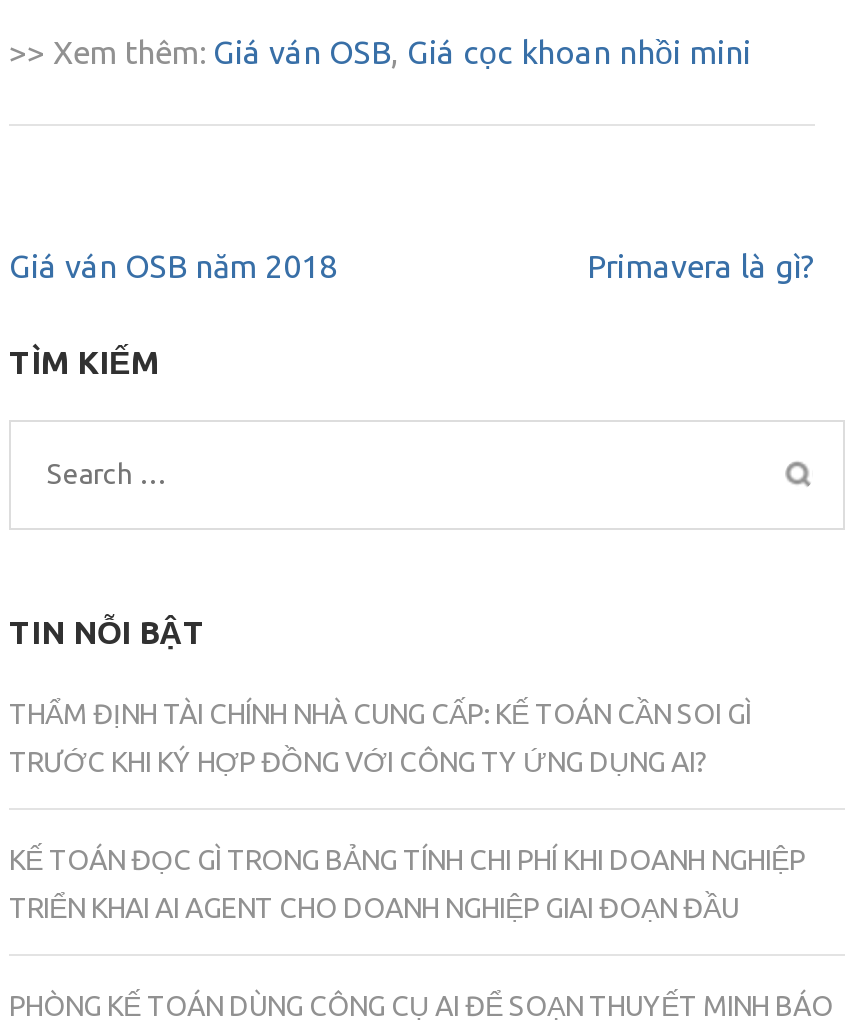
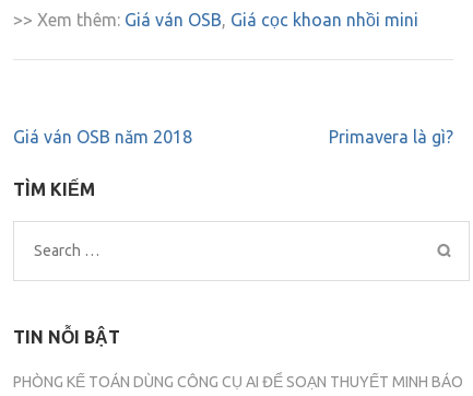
- THẨM ĐỊNH TÀI CHÍNH NHÀ CUNG CẤP: KẾ TOÁN CẦN SOI GÌ
- TRƯỚC KHI KÝ HỢP ĐỒNG VỚI CÔNG TY ỨNG DỤNG AI?
- KẾ TOÁN ĐỌC GÌ TRONG BẢNG TÍNH CHI PHÍ KHI DOANH NGHIỆP
- TRIỂN KHAI AI AGENT CHO DOANH NGHIỆP GIAI ĐOẠN ĐẦU
